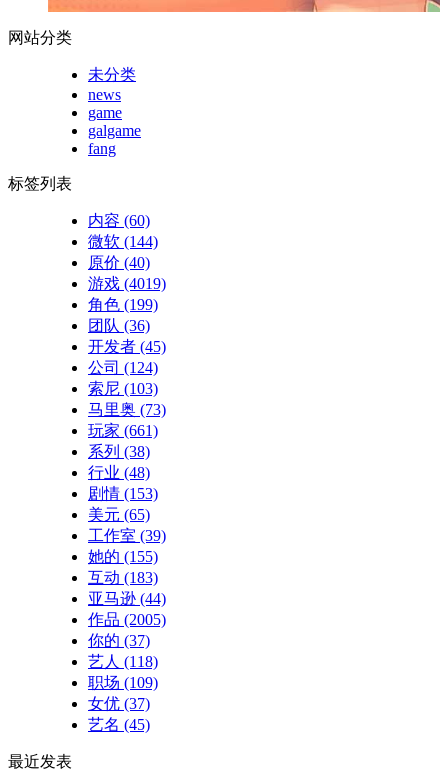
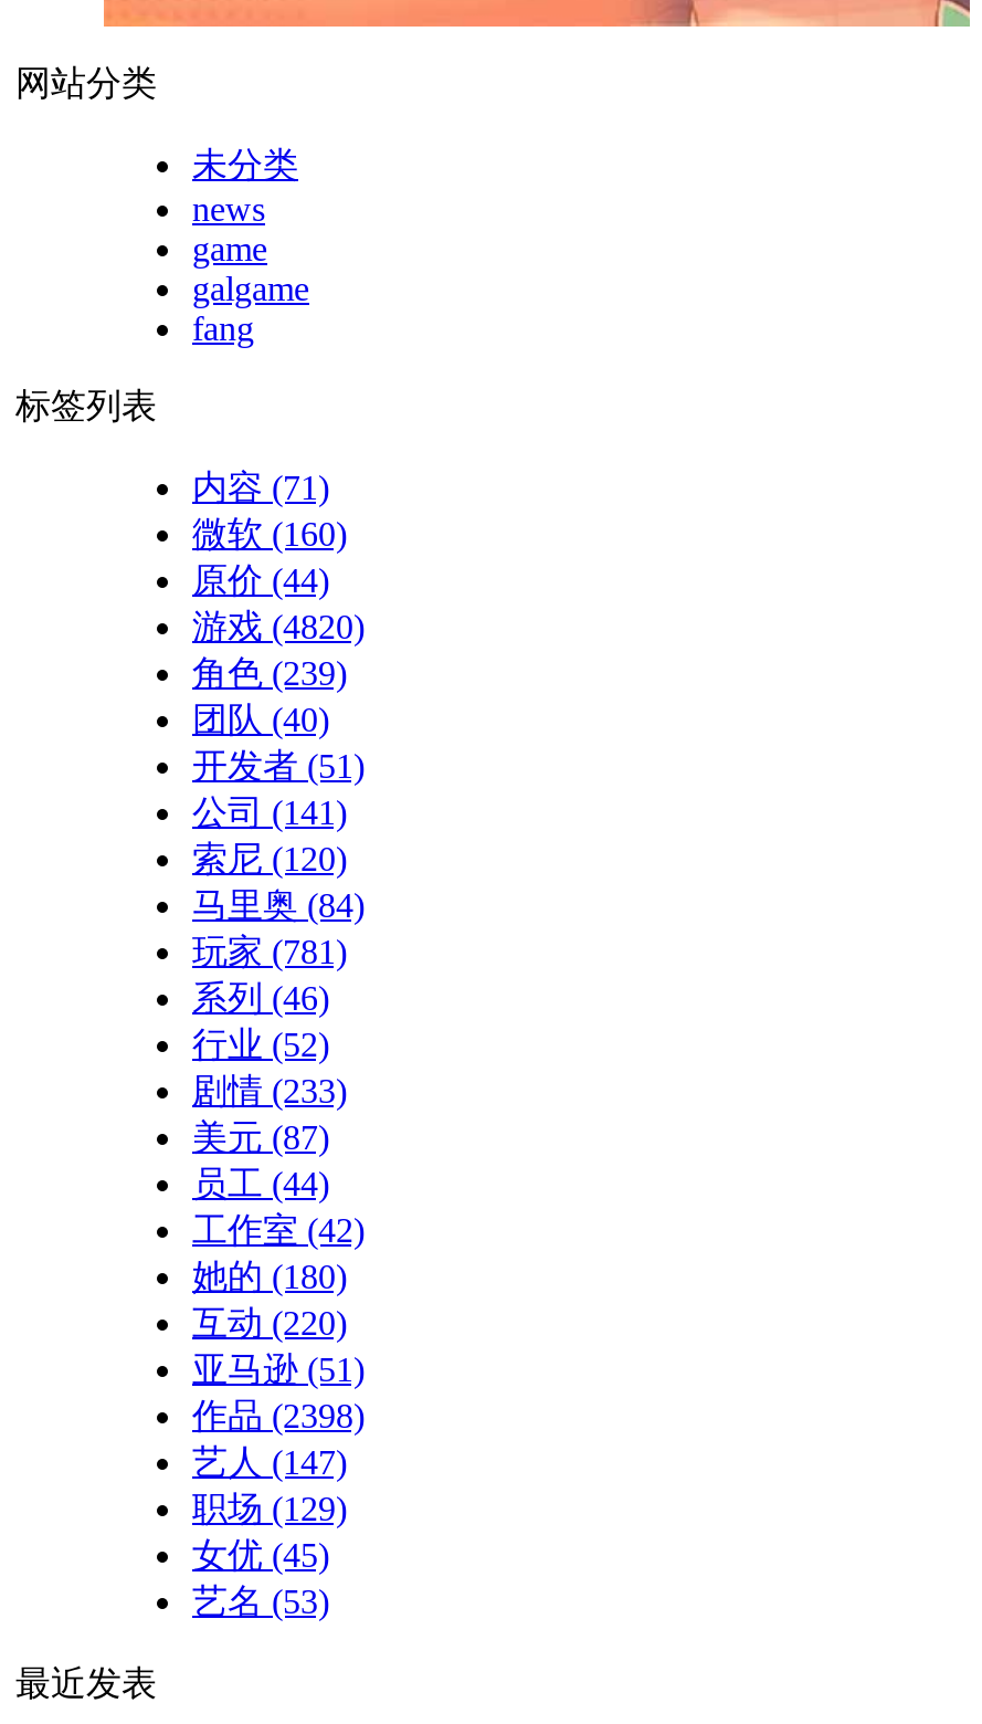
- 内容(60)
- 微软(144)
- 原价(40)
- 游戏(4019)
- 角色(199)
- 团队(36)
- 开发者(45)
- 公司(124)
- 索尼(103)
- 马里奥(73)
- 玩家(661)
- 系列(38)
- 行业(48)
- 剧情(153)
- 美元(65)
- 工作室(39)
- 她的(155)
- 互动(183)
- 亚马逊(44)
- 作品(2005)
- 你的(37)
- 艺人(118)
- 职场(109)
- 女优(37)
- 艺名(45)
+ 内容(71)
+ 微软(160)
+ 原价(44)
+ 游戏(4820)
+ 角色(239)
+ 团队(40)
+ 开发者(51)
+ 公司(141)
+ 索尼(120)
+ 马里奥(84)
+ 玩家(781)
+ 系列(46)
+ 行业(52)
+ 剧情(233)
+ 美元(87)
+ 员工(44)
+ 工作室(42)
+ 她的(180)
+ 互动(220)
+ 亚马逊(51)
+ 作品(2398)
+ 艺人(147)
+ 职场(129)
+ 女优(45)
+ 艺名(53)
